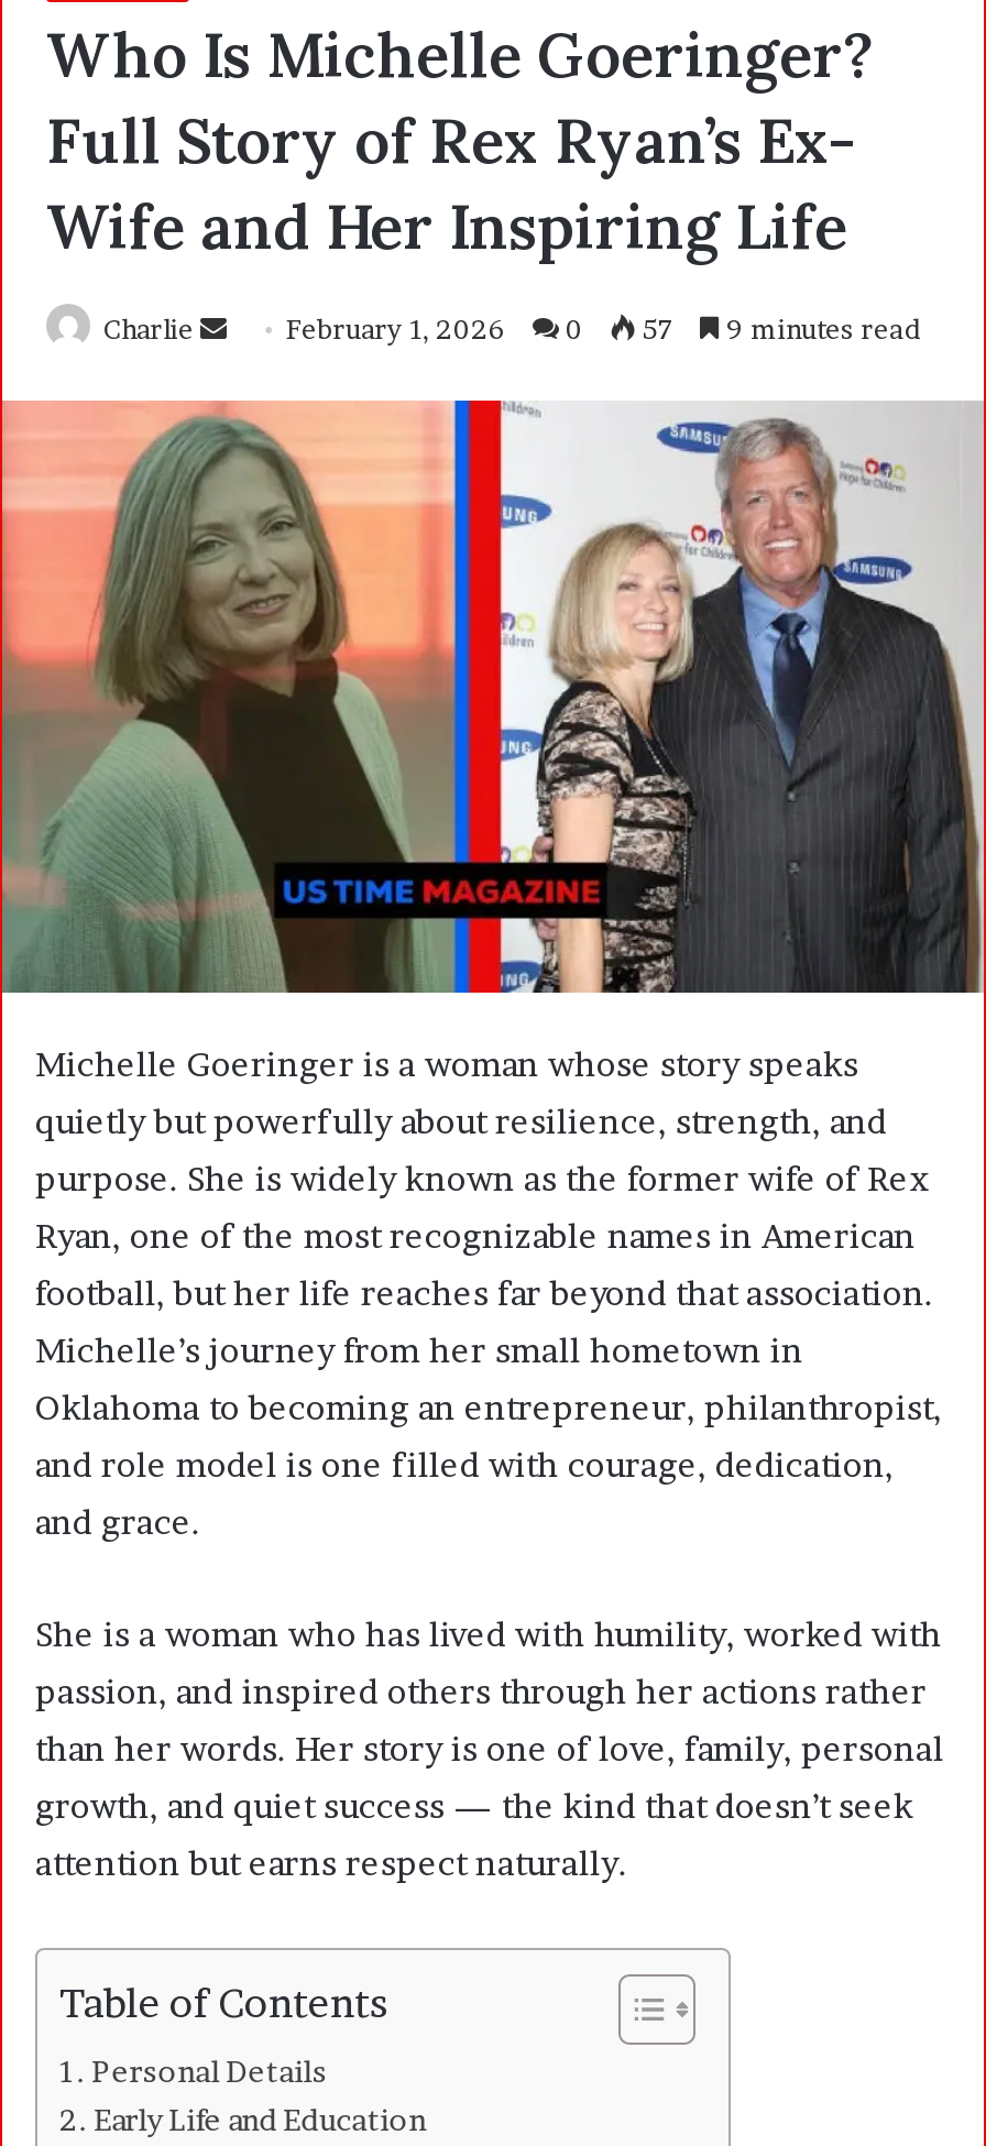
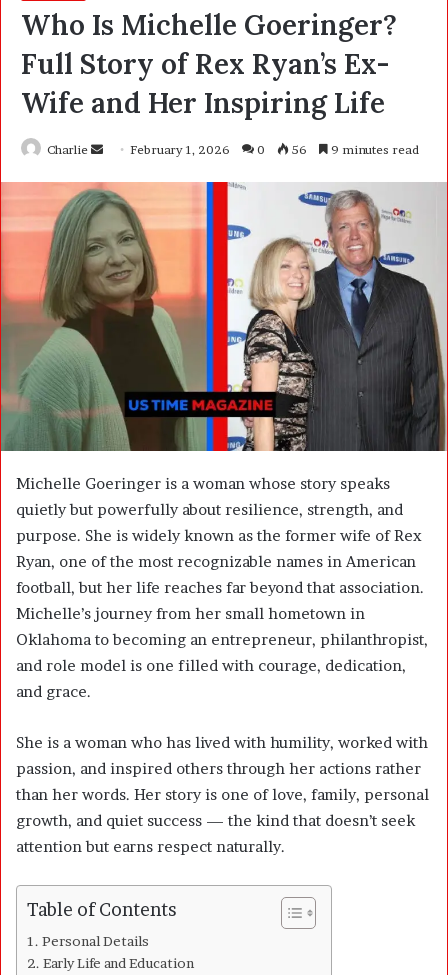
- 57
+ 56
